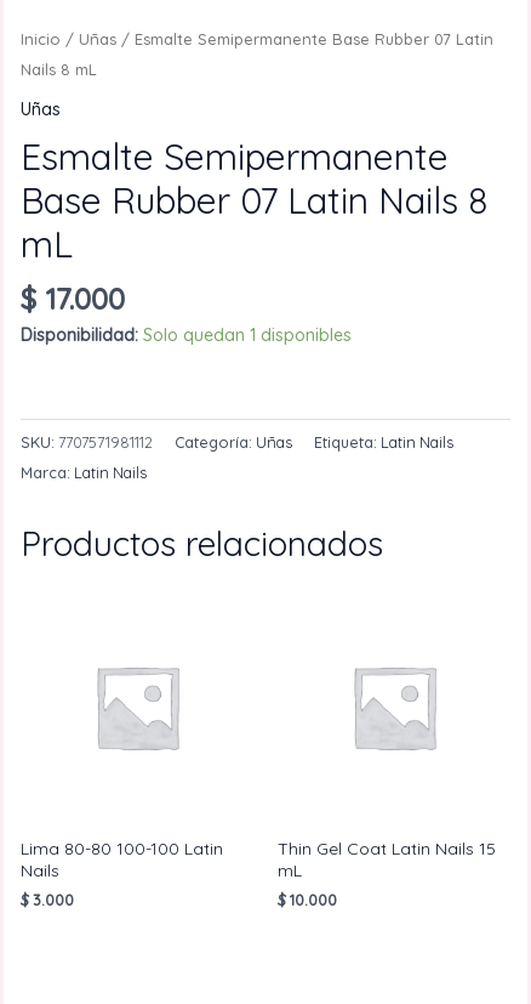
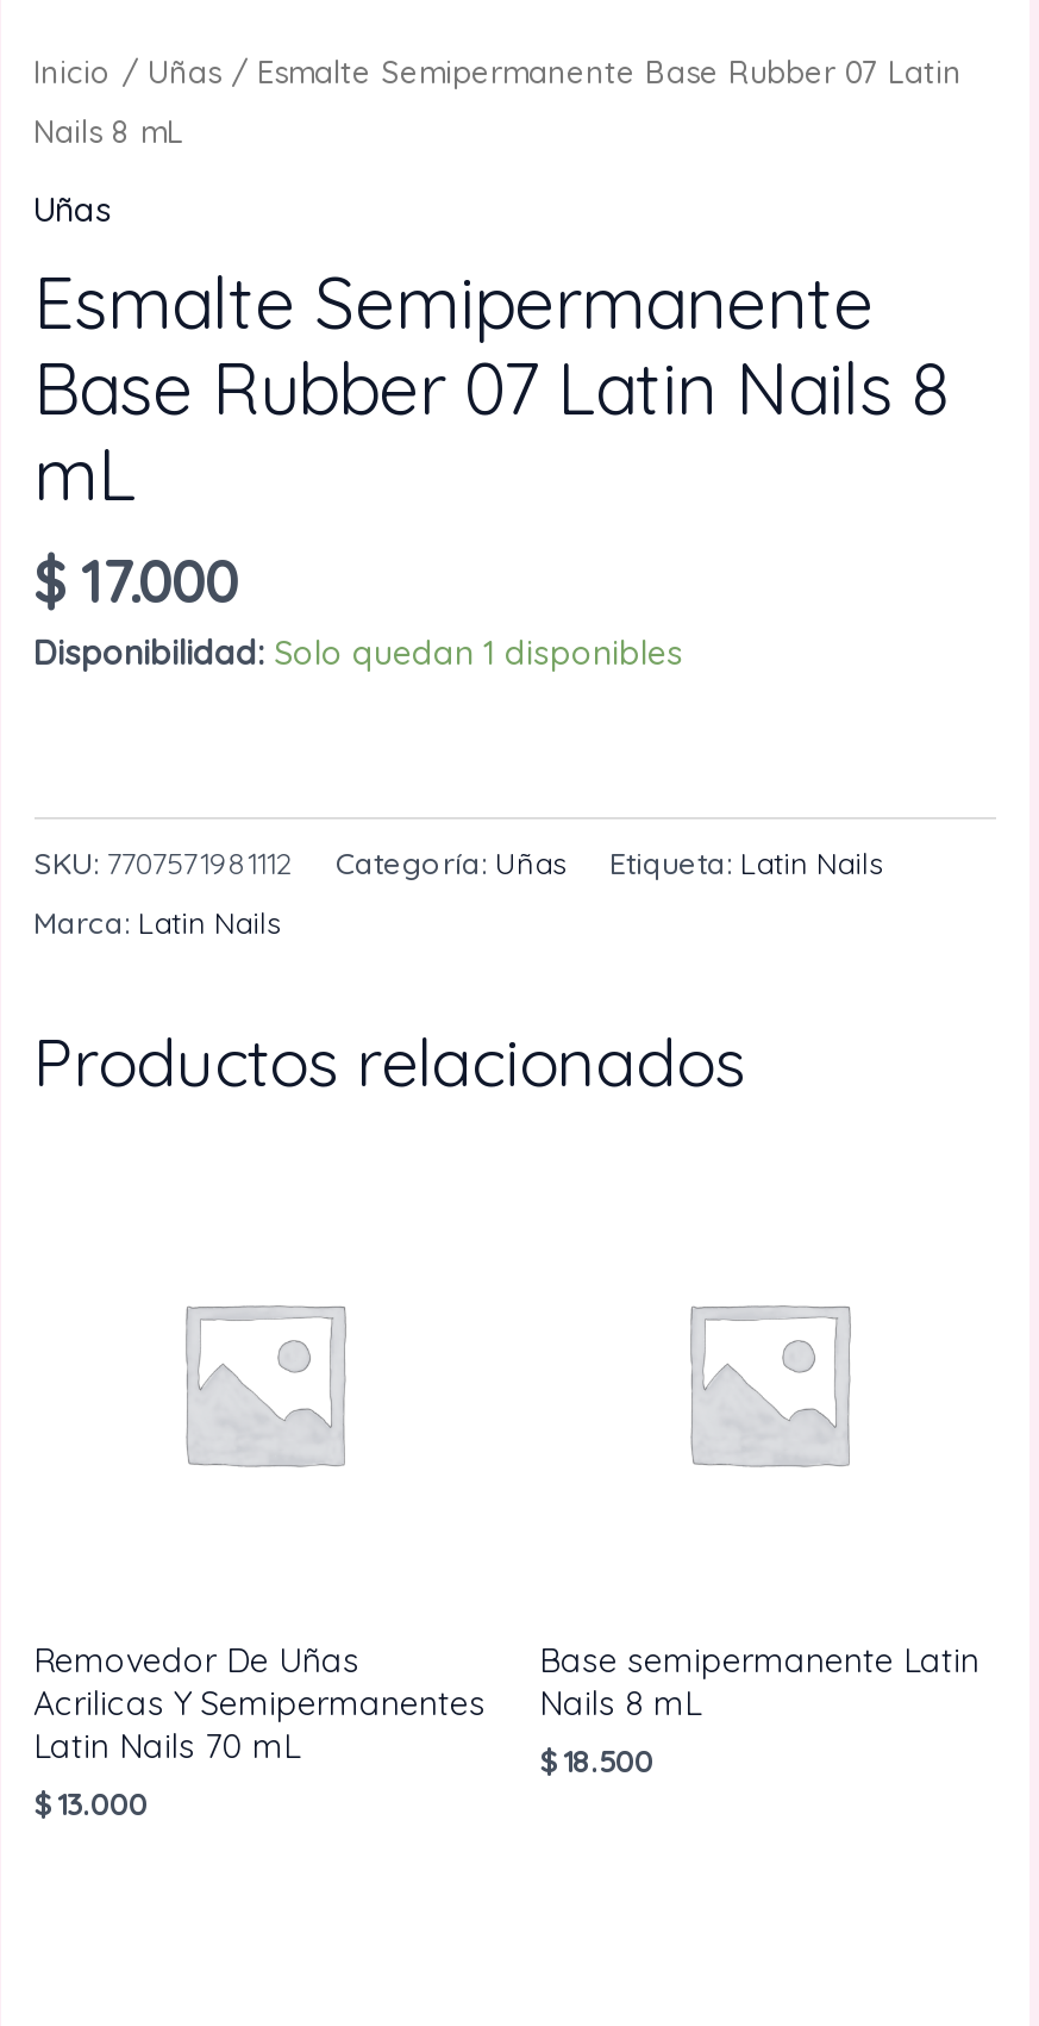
- Lima 80-80 100-100 Latin
- Nails
- $3.000
+ Removedor De Uñas
+ Acrilicas Y Semipermanentes
+ Latin Nails 70 mL
+ $13.000

- Thin Gel Coat Latin Nails 15
- mL
- $10.000
+ Base semipermanente Latin
+ Nails 8 mL
+ $18.500
